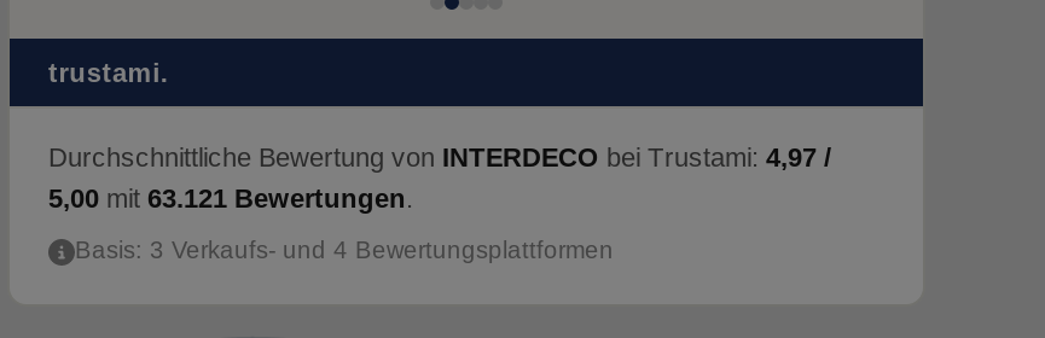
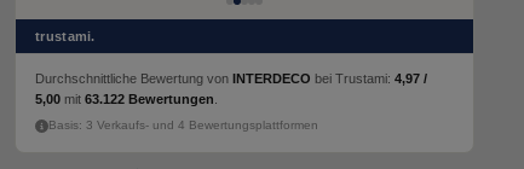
- 5,00 mit 63.121 Bewertungen.
+ 5,00 mit 63.122 Bewertungen.
